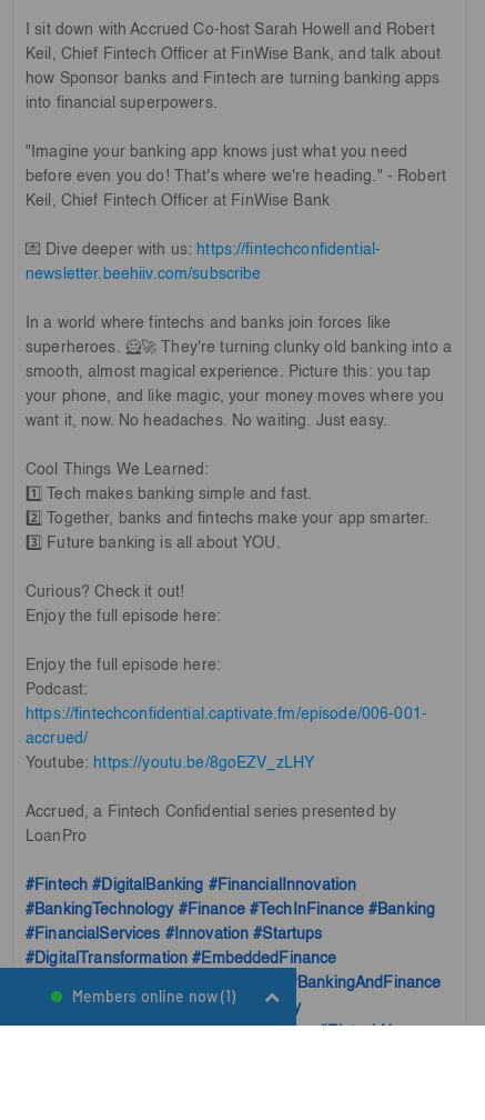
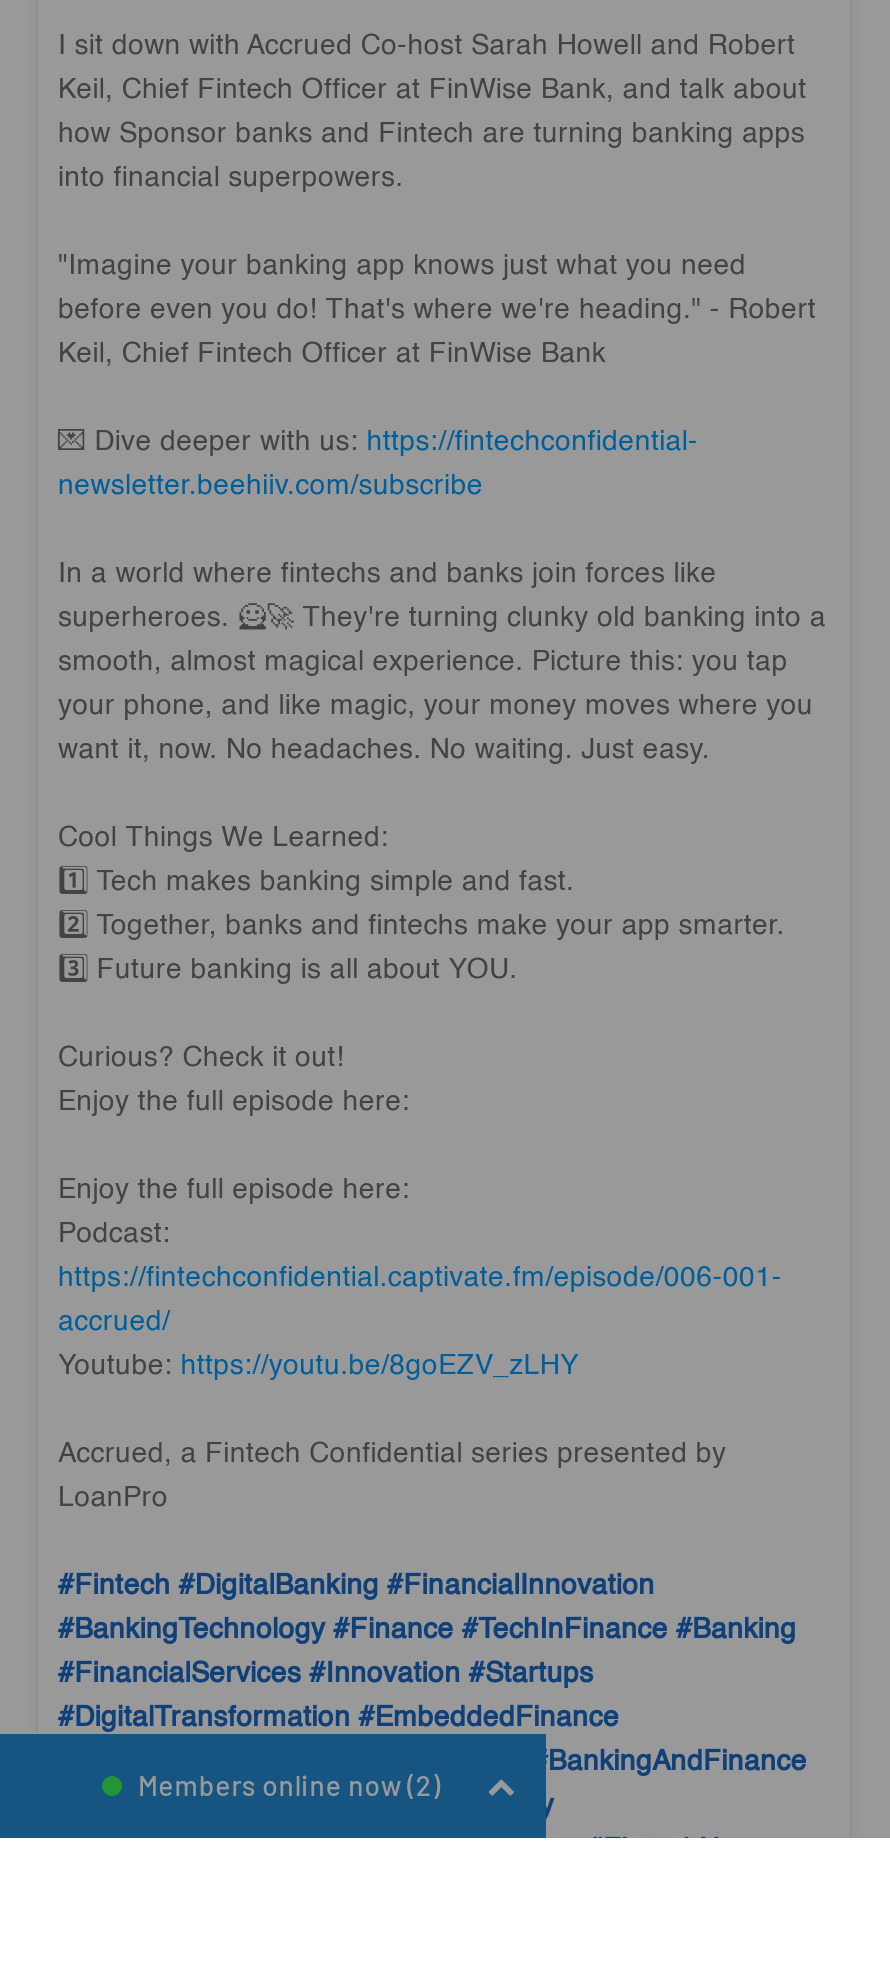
- Members online now (1)
+ Members online now (2)
